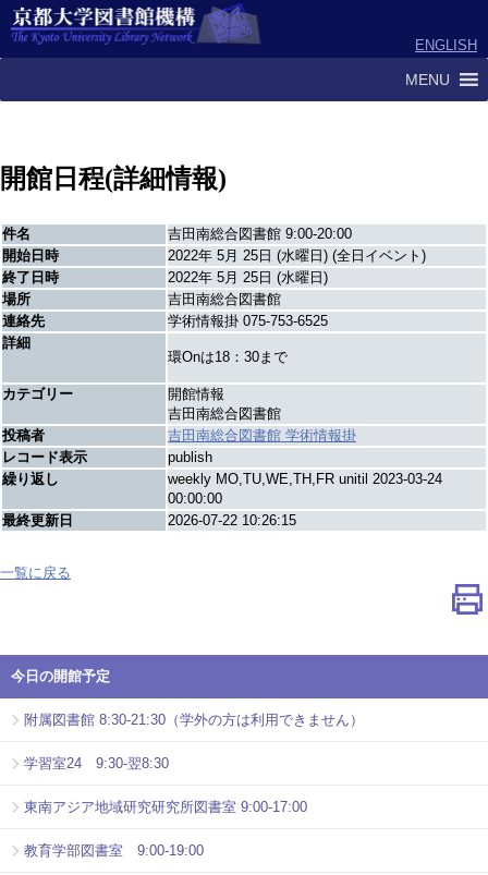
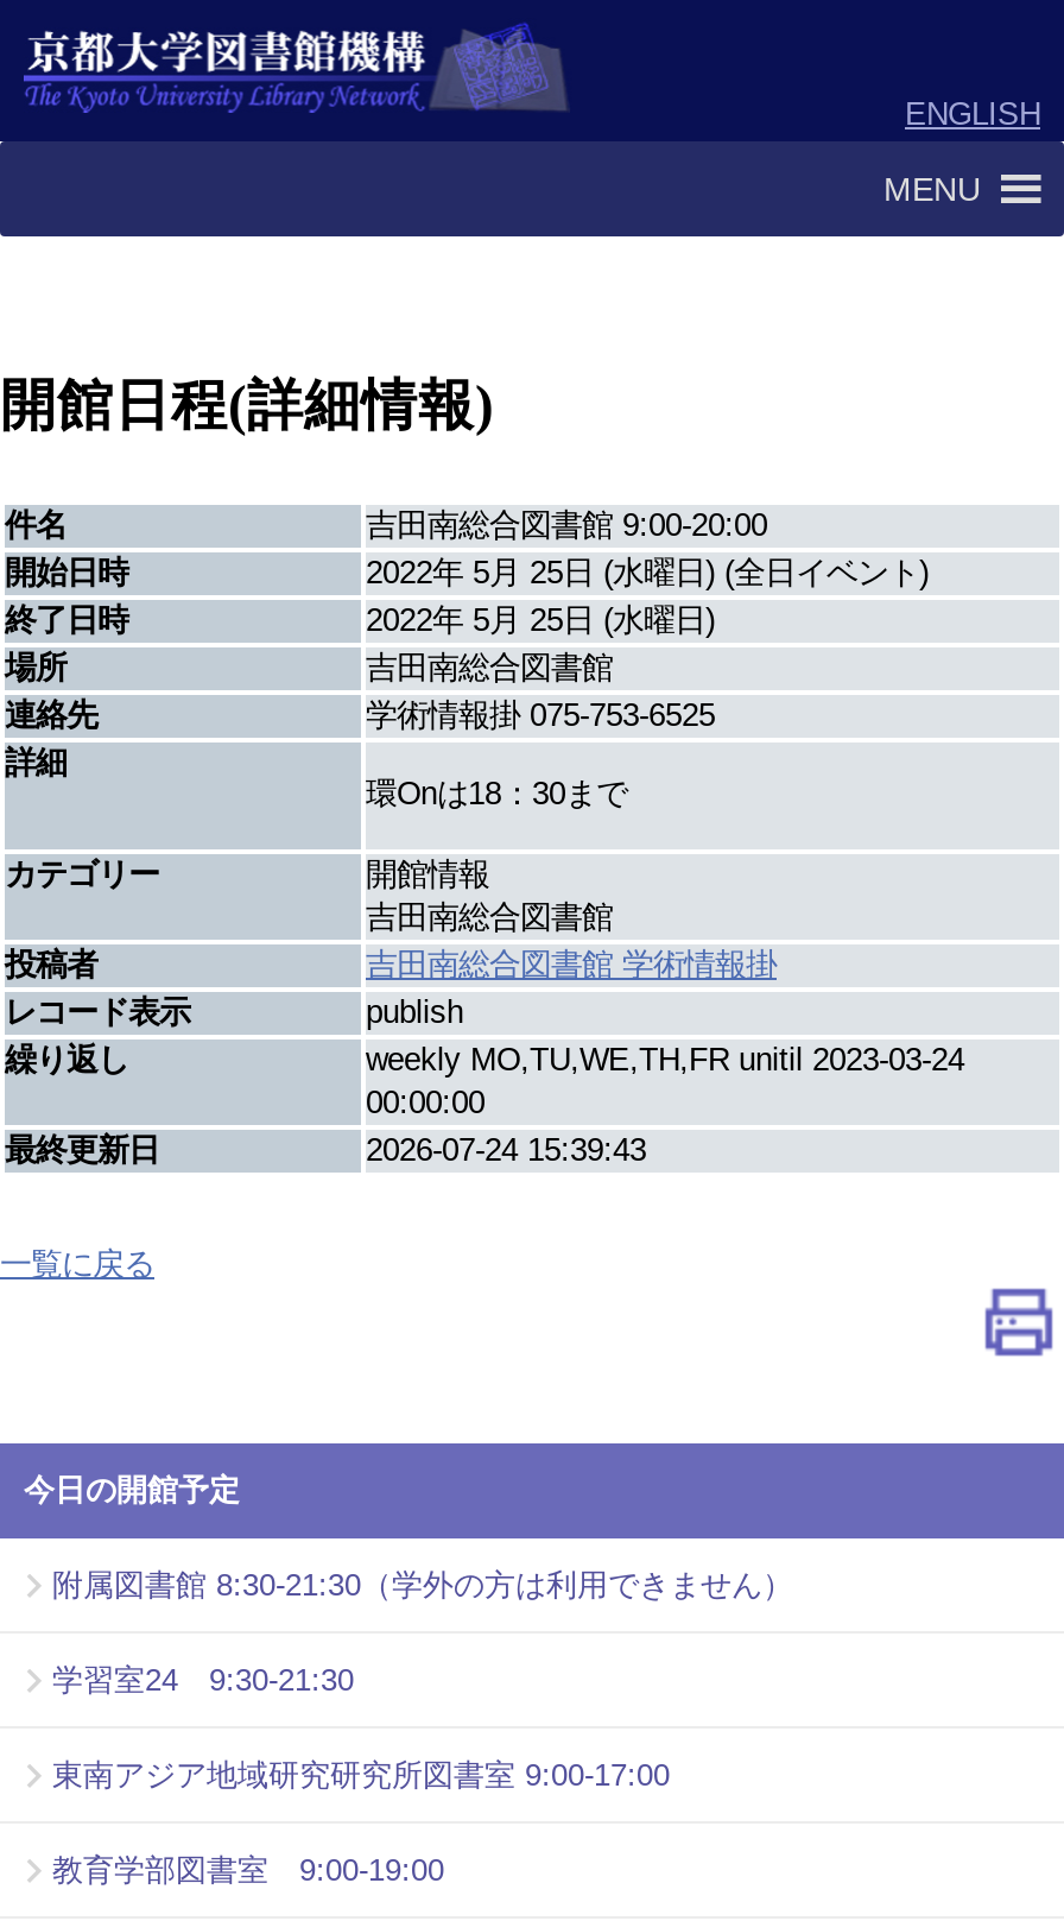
- 2026-07-22 10:26:15
+ 2026-07-24 15:39:43

- 学習室24 9:30-翌8:30
+ 学習室24 9:30-21:30
